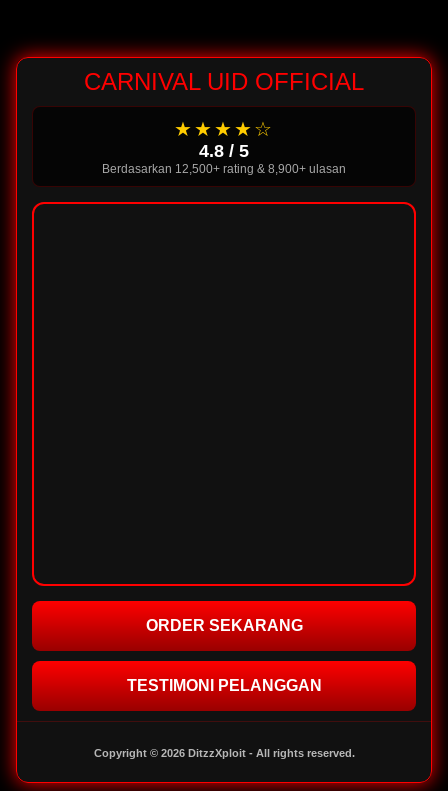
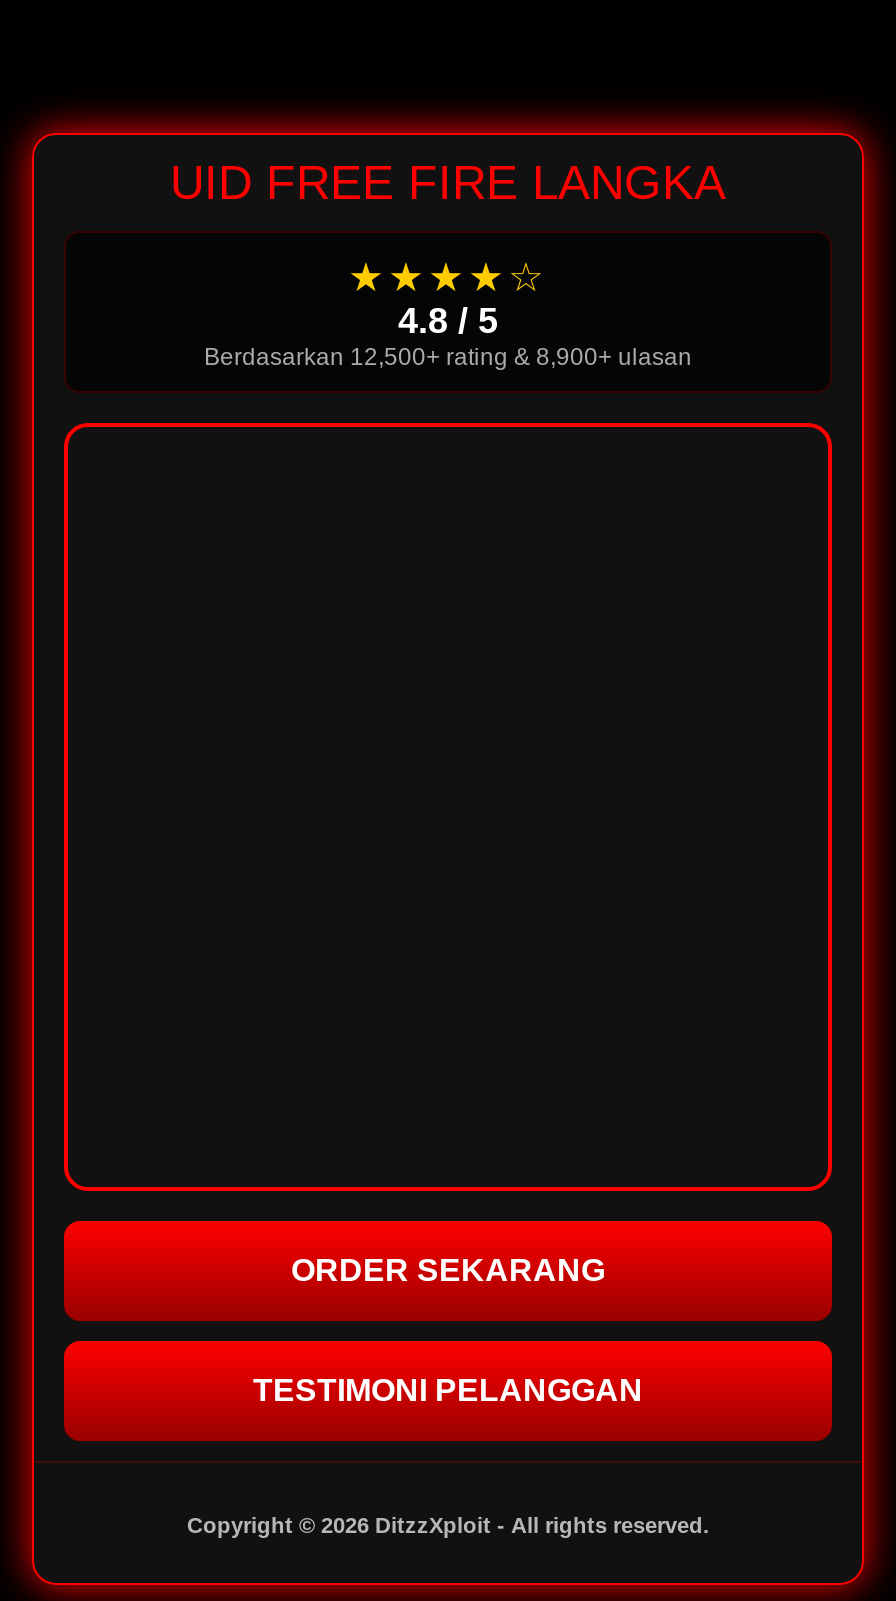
- CARNIVAL UID OFFICIAL
+ UID FREE FIRE LANGKA
